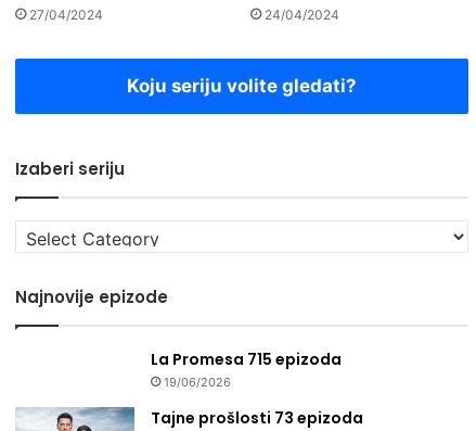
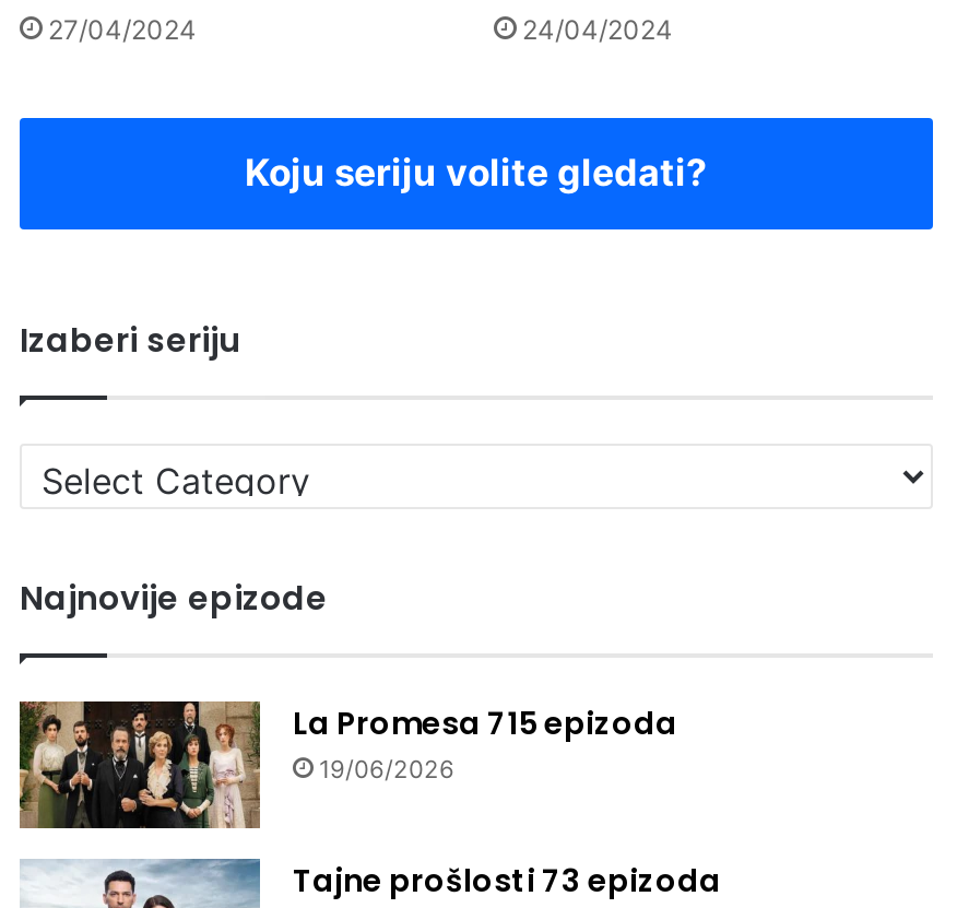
+ [image]
